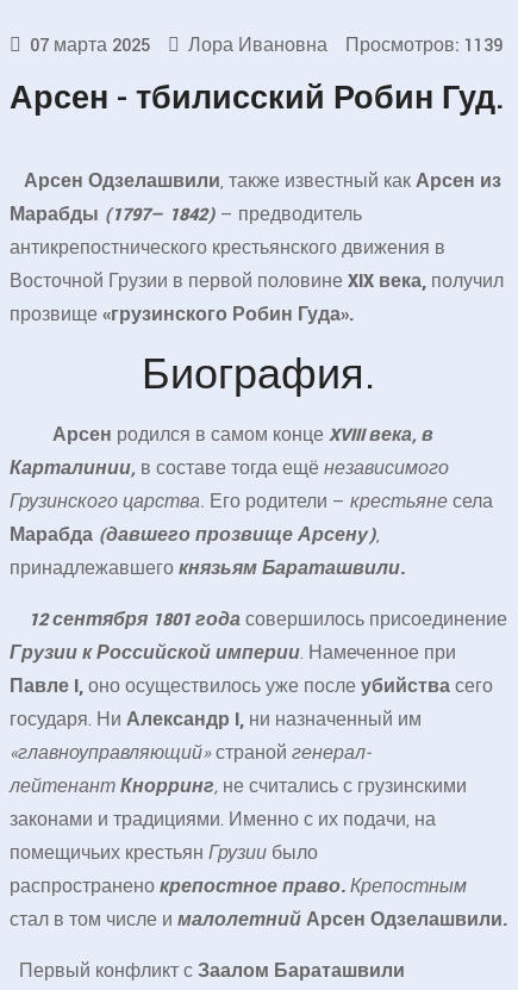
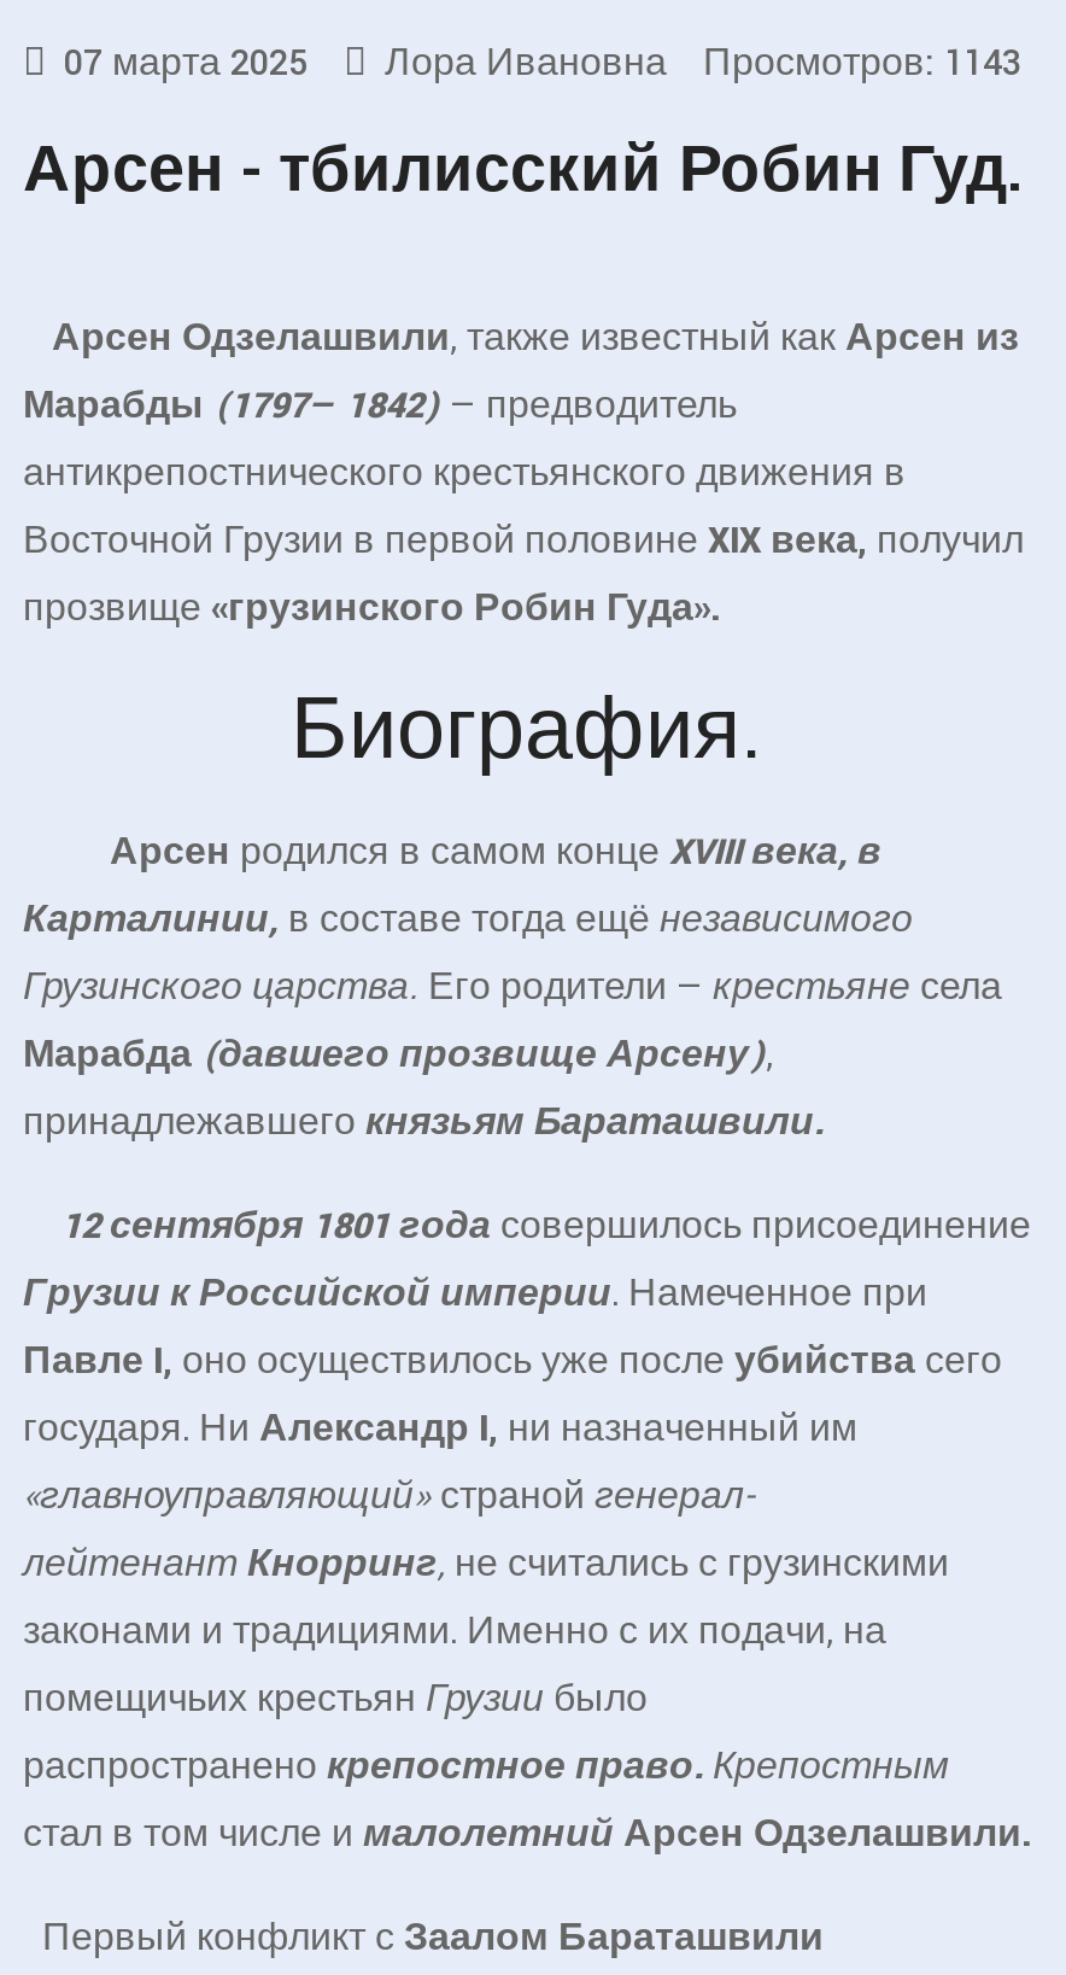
- 07 марта 2025 Лора Ивановна Просмотров: 1139
+ 07 марта 2025 Лора Ивановна Просмотров: 1143
